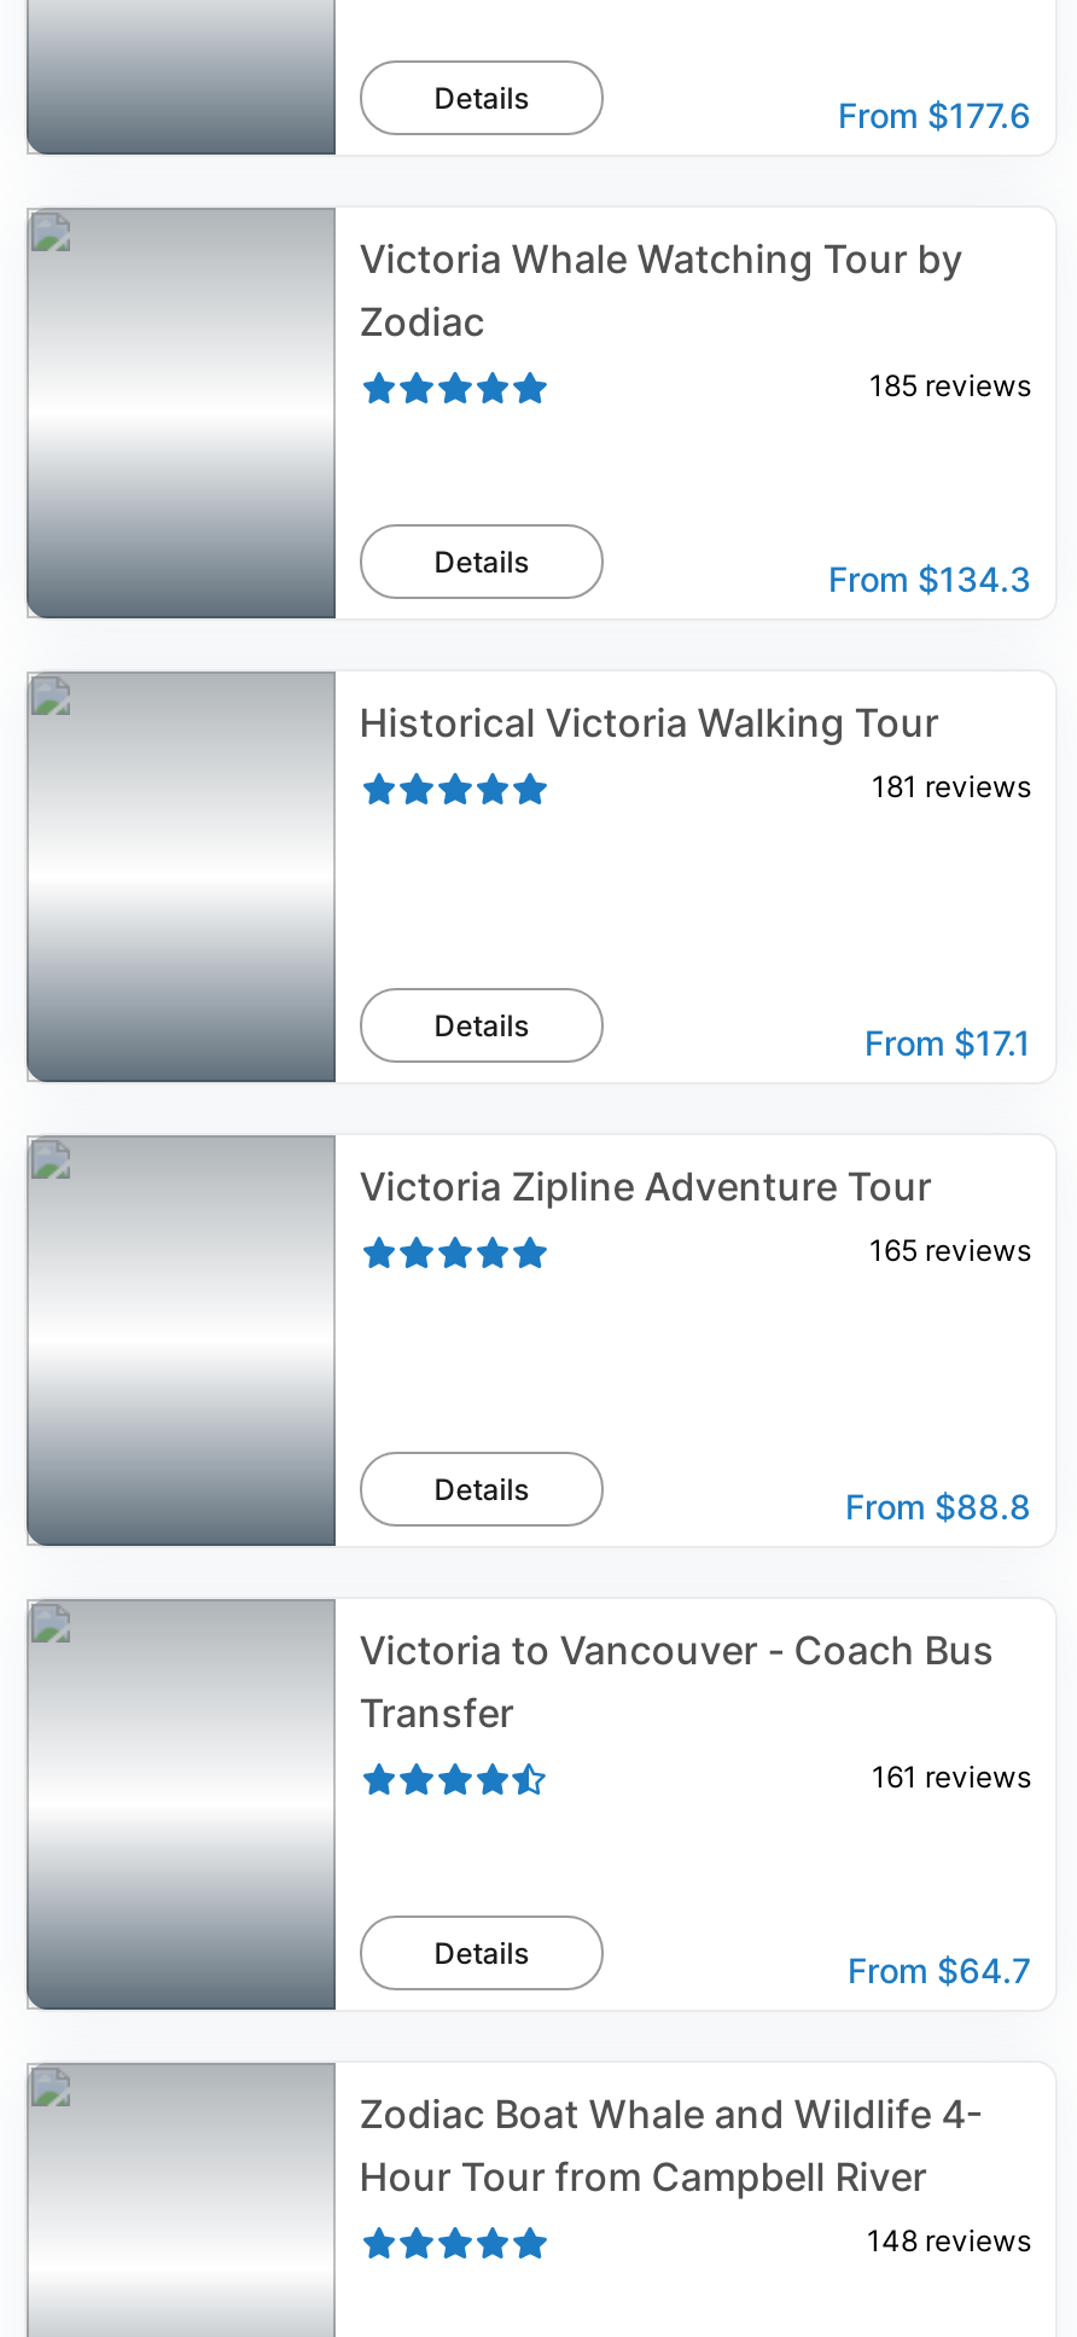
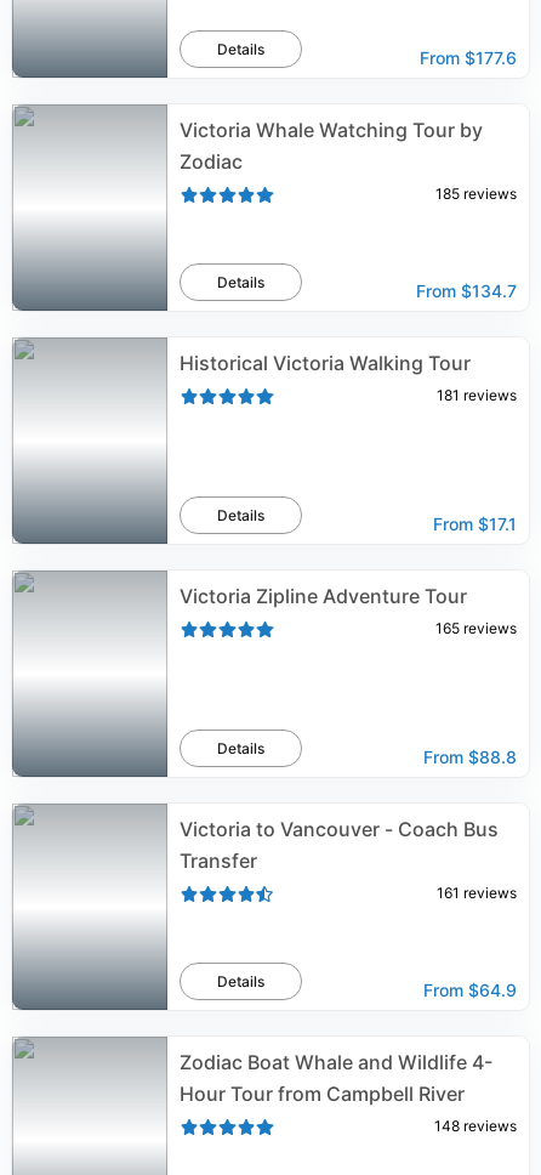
- From $134.3
+ From $134.7

- From $64.7
+ From $64.9
